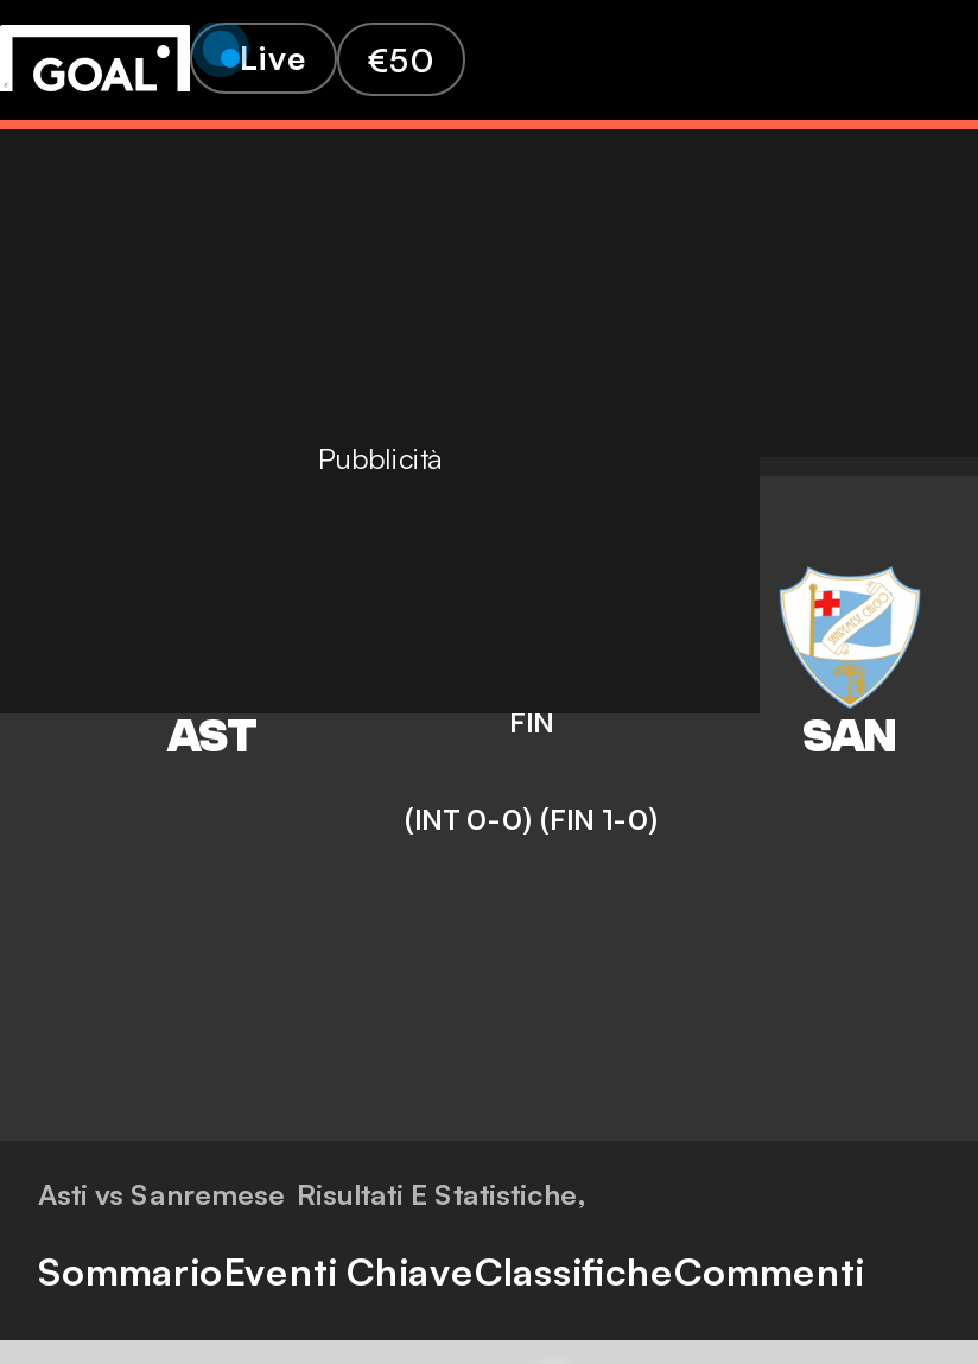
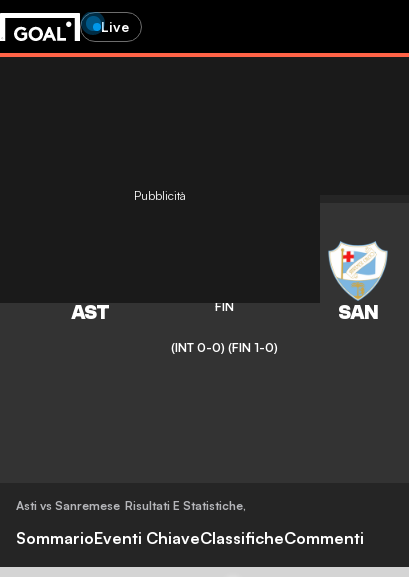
- €50
